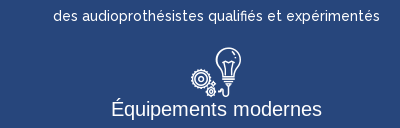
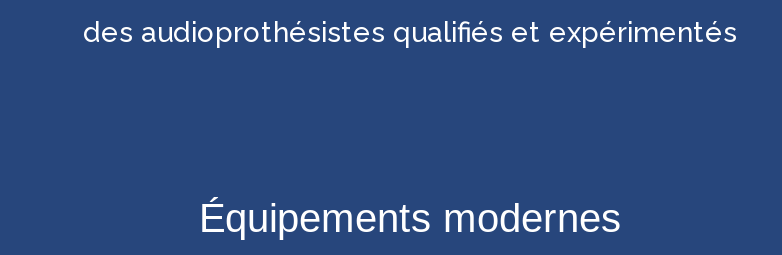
- [image]
